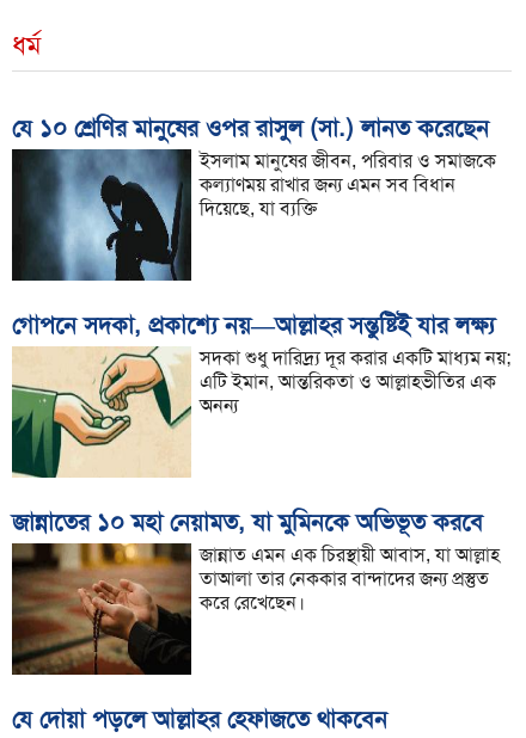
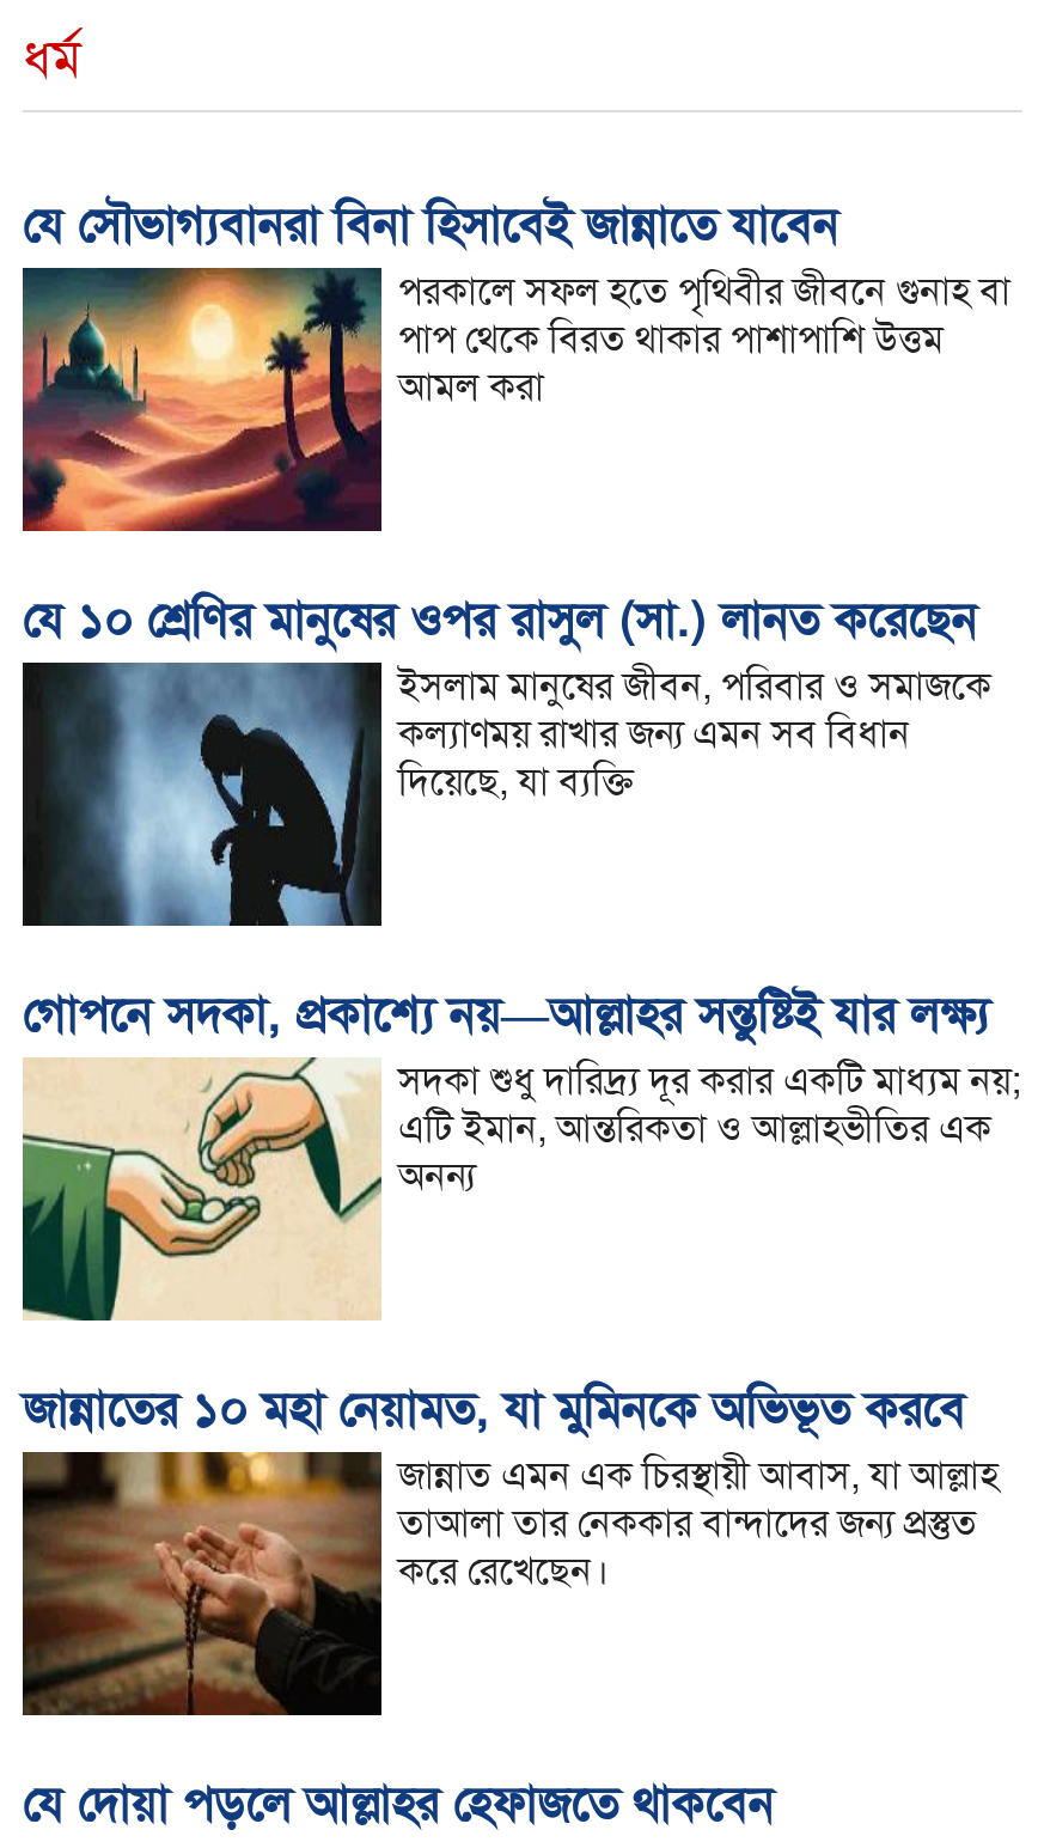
+ [image]
+ যে সৌভাগ্যবানরা বিনা হিসাবেই জান্নাতে যাবেন
+ পরকালে সফল হতে পৃথিবীর জীবনে গুনাহ বা
+ পাপ থেকে বিরত থাকার পাশাপাশি উত্তম
+ আমল করা
